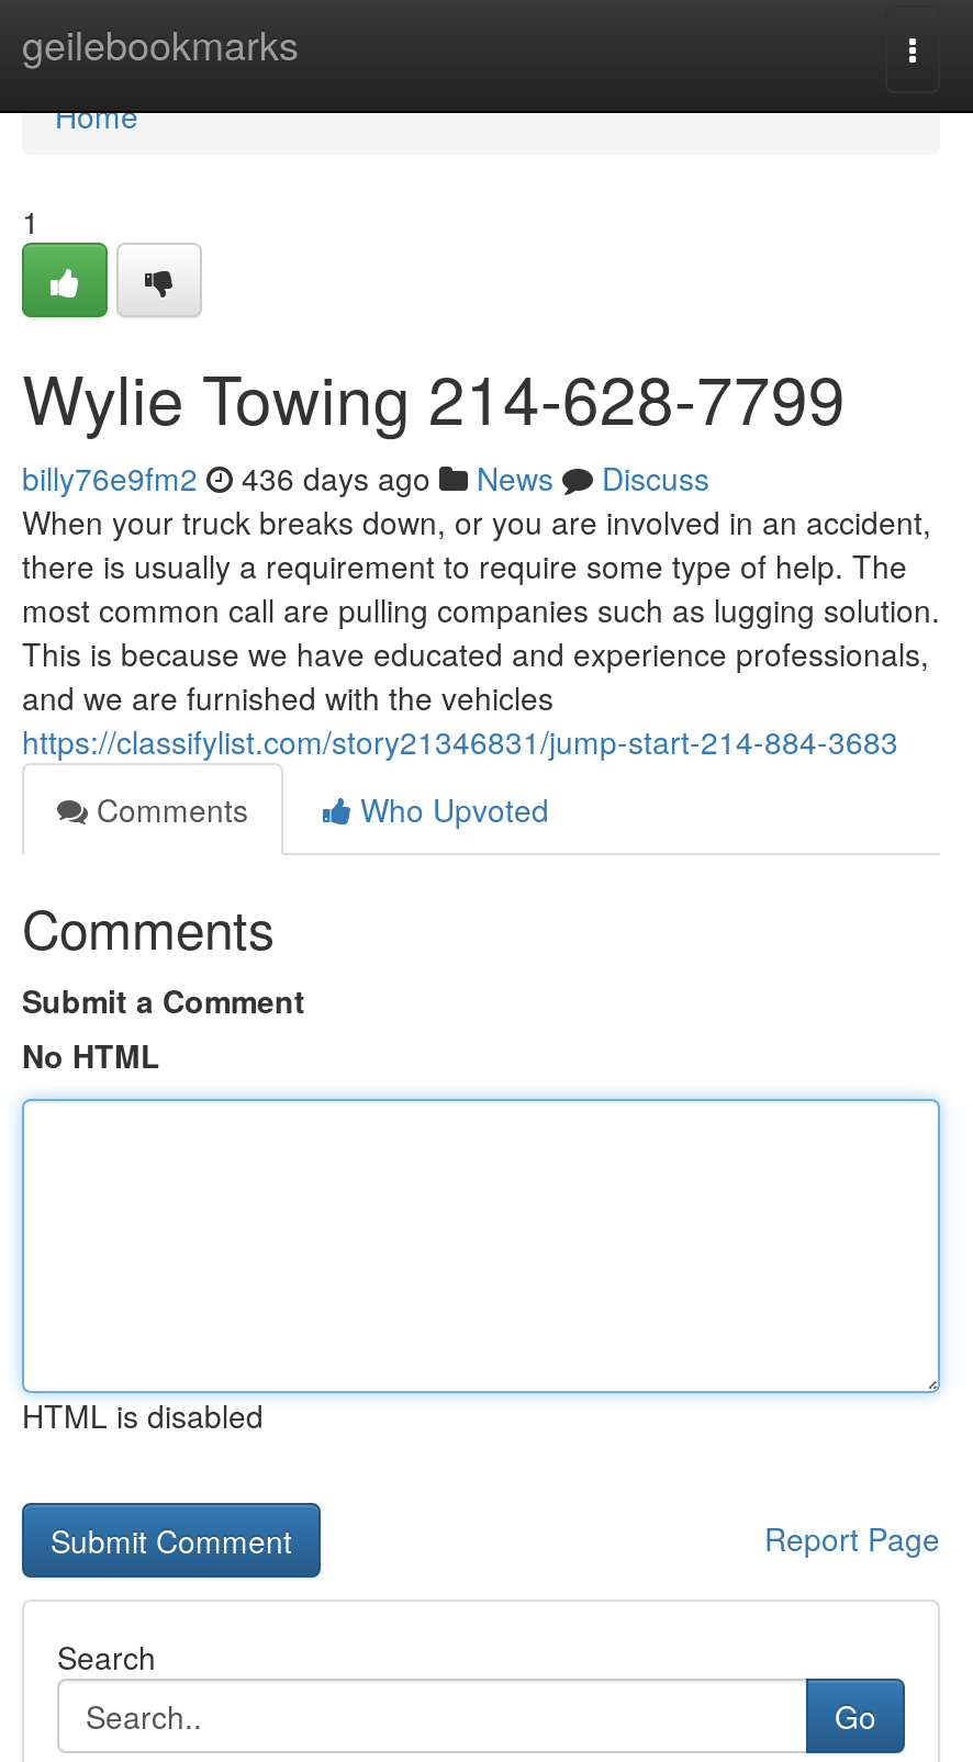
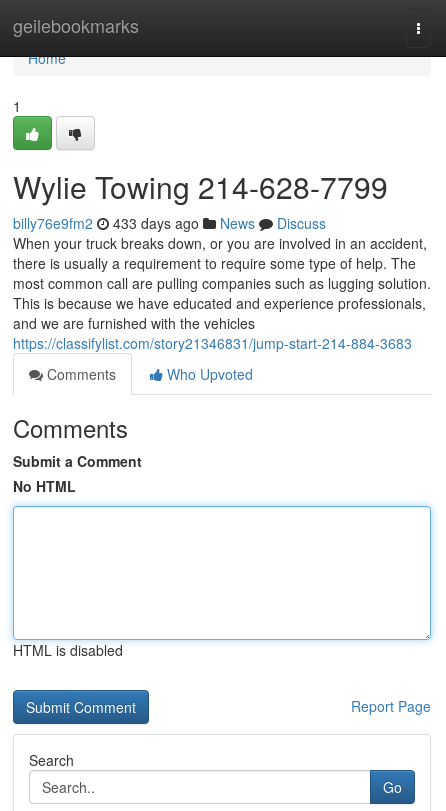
- billy76e9fm2 436 days ago News Discuss
+ billy76e9fm2 433 days ago News Discuss
